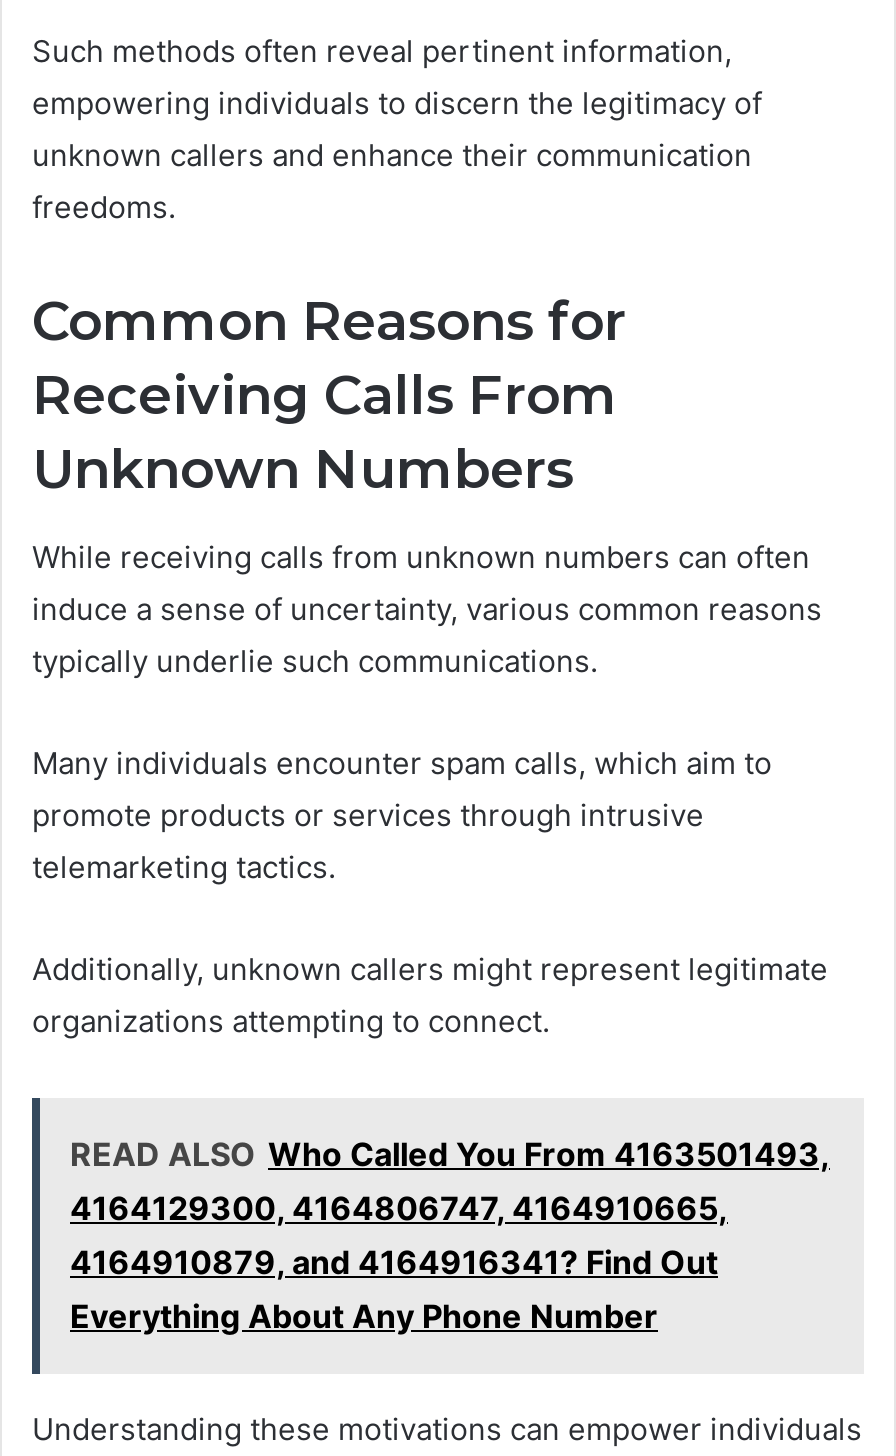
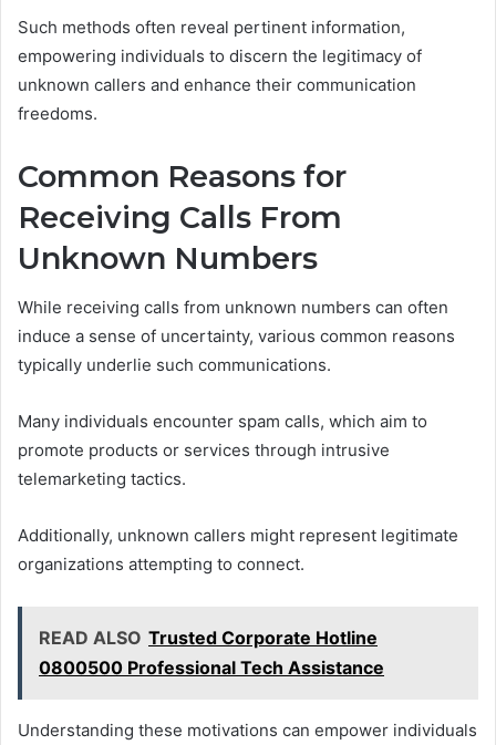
- READ ALSO Who Called You From 4163501493,
- 4164129300, 4164806747, 4164910665,
- 4164910879, and 4164916341? Find Out
- Everything About Any Phone Number
+ READ ALSO Trusted Corporate Hotline
+ 0800500 Professional Tech Assistance
